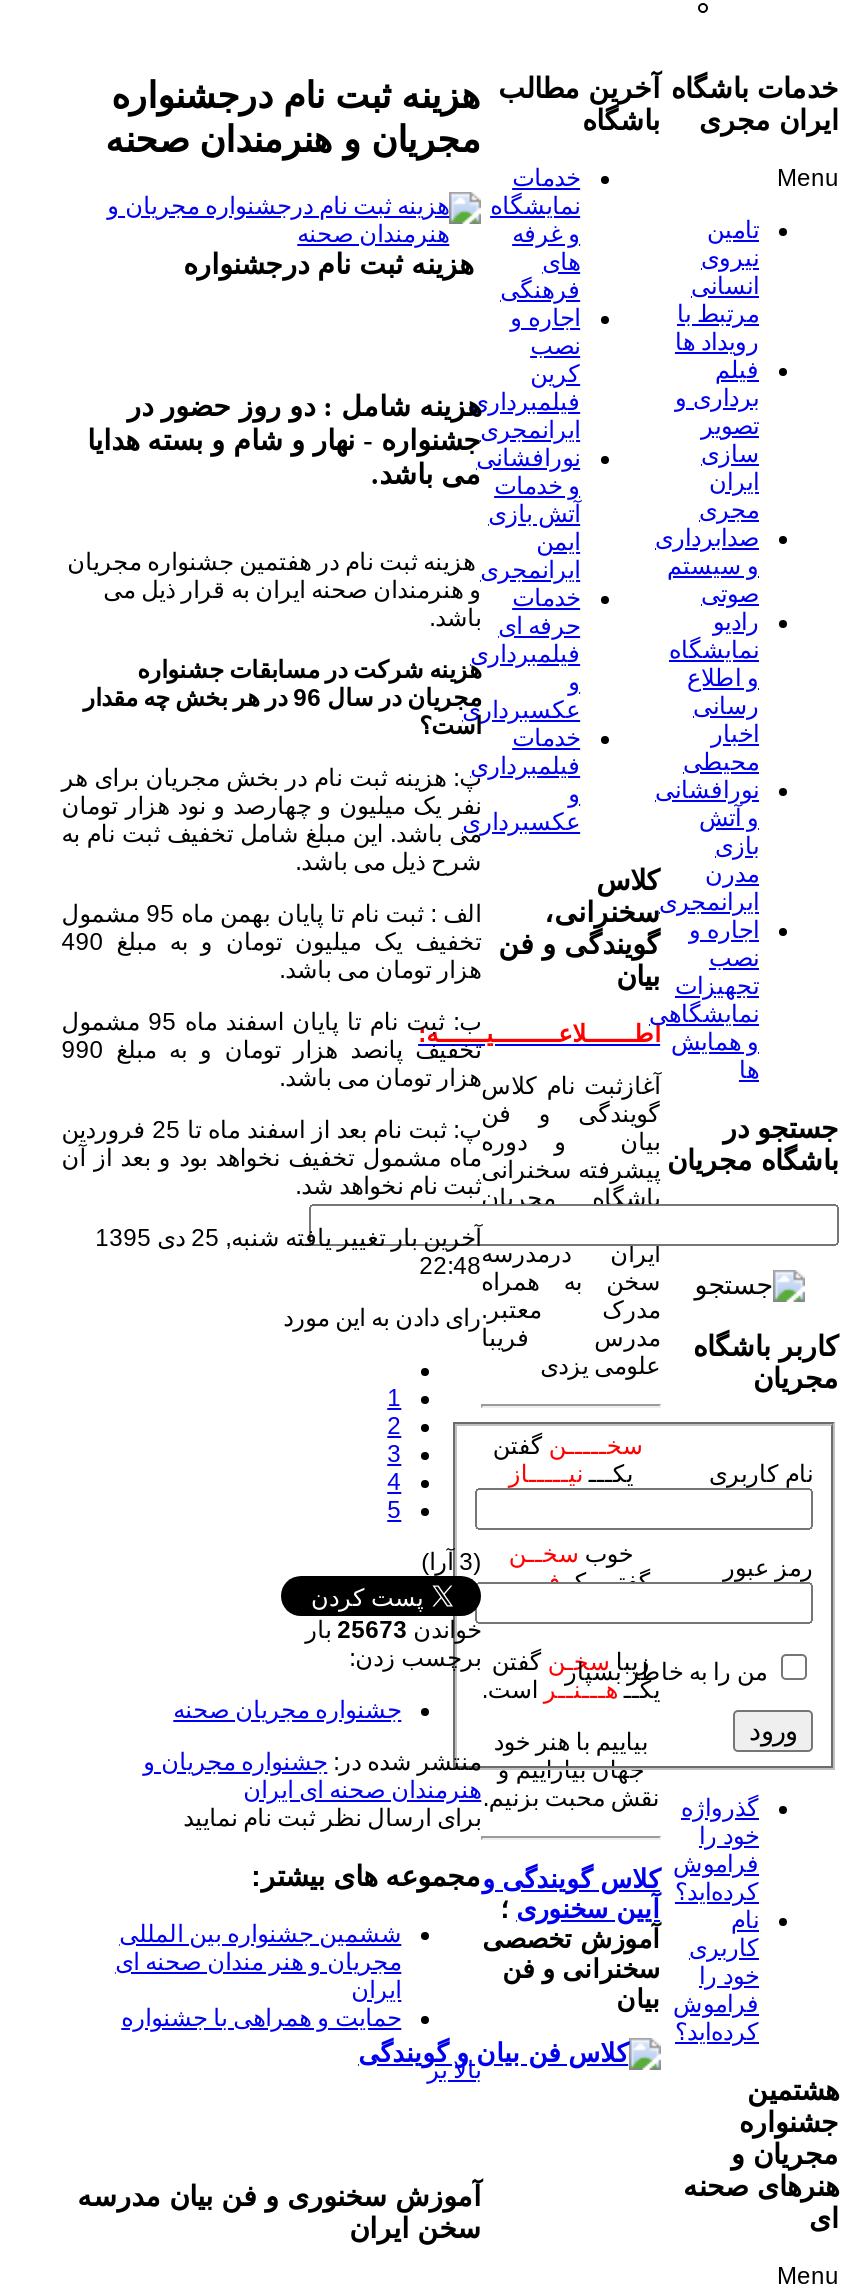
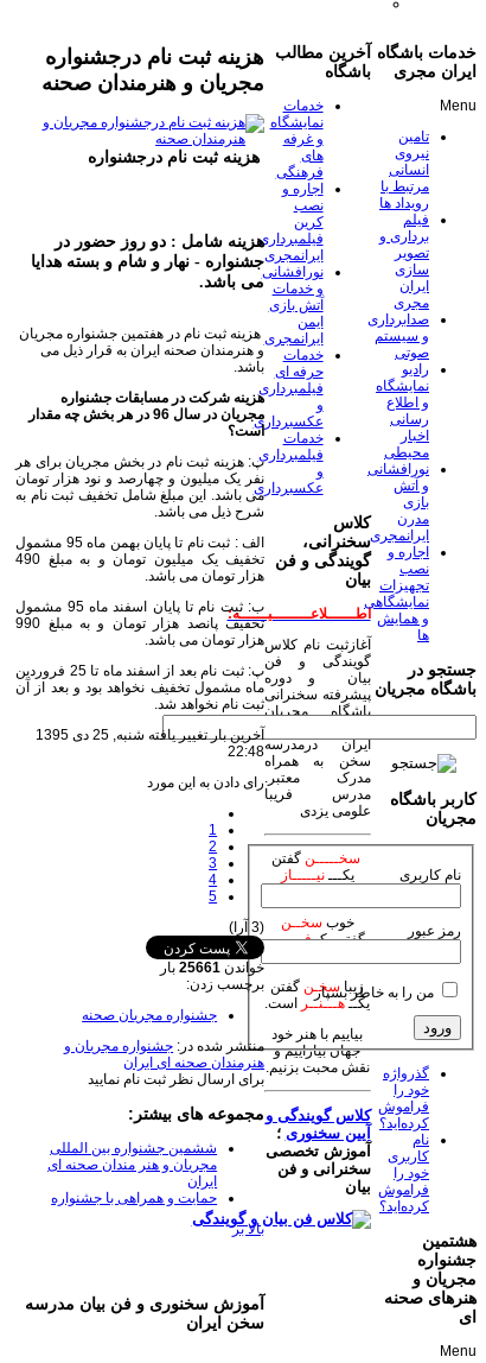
- خواندن25673بار
+ خواندن25661بار
